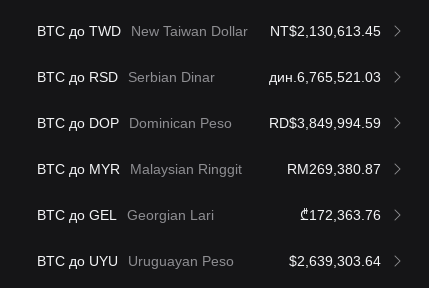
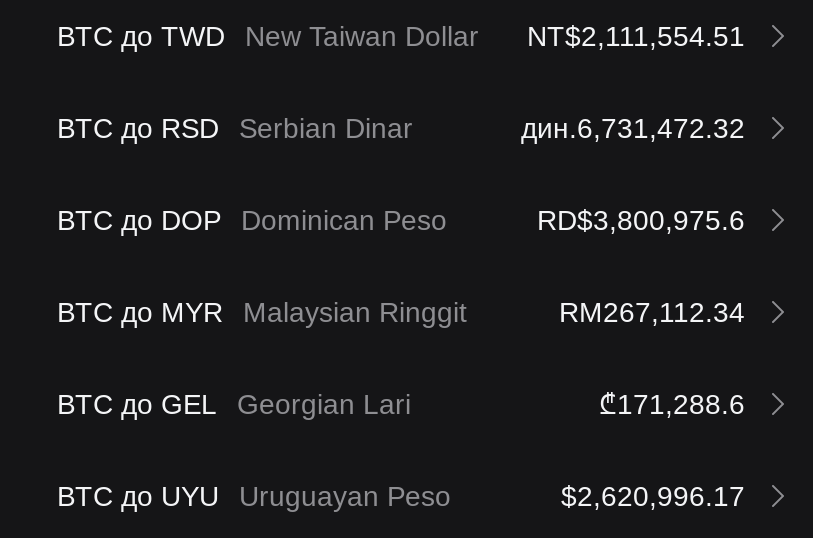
- BTC до TWD New Taiwan Dollar NT$2,130,613.45
+ BTC до TWD New Taiwan Dollar NT$2,111,554.51

- дин.6,765,521.03
+ дин.6,731,472.32

- RD$3,849,994.59
+ RD$3,800,975.6

- RM269,380.87
+ RM267,112.34

- ₾172,363.76
+ ₾171,288.6

- $2,639,303.64
+ $2,620,996.17
